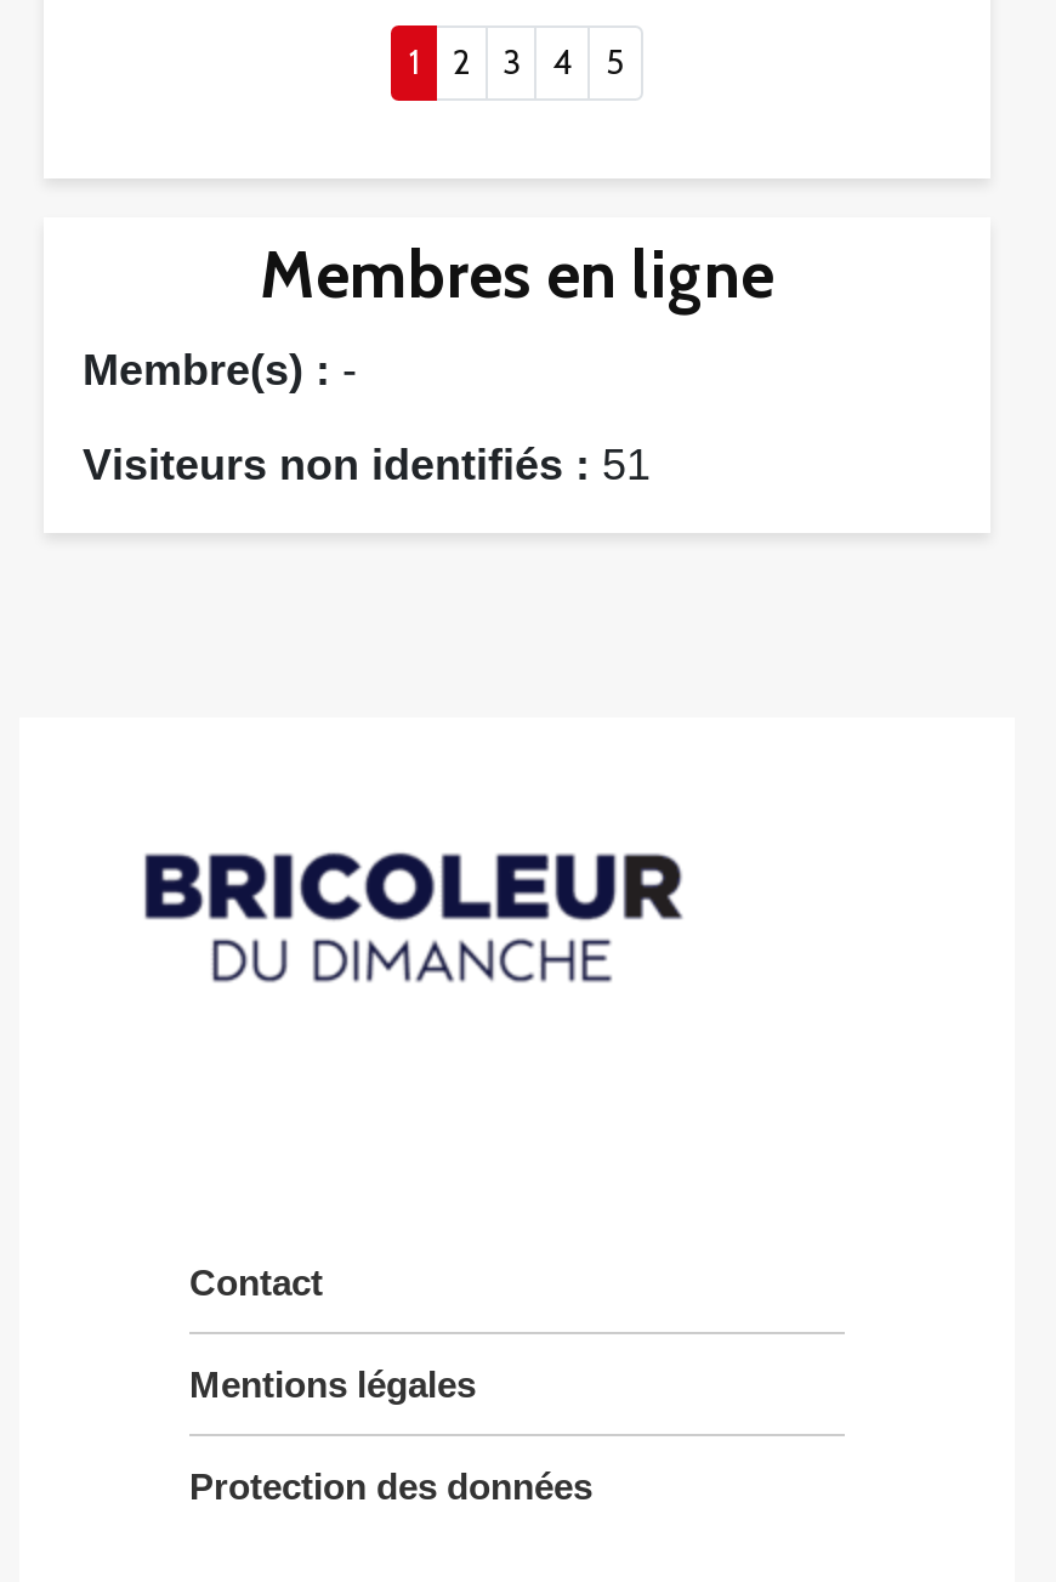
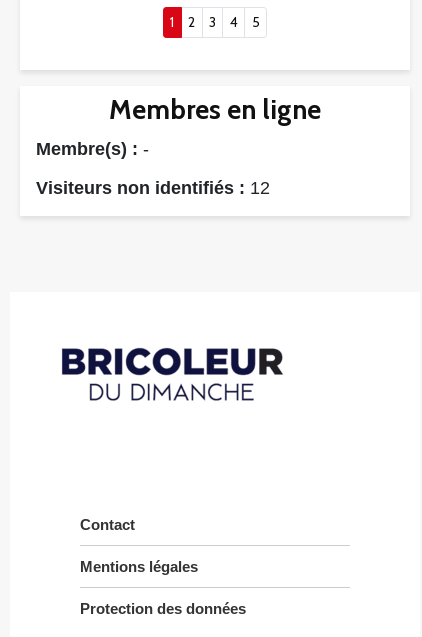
- Visiteurs non identifiés : 51
+ Visiteurs non identifiés : 12
